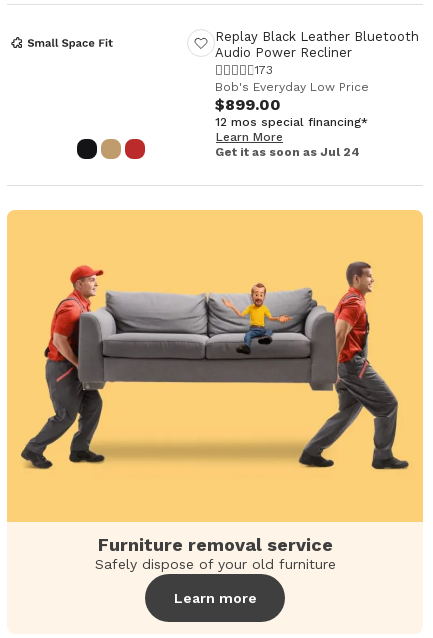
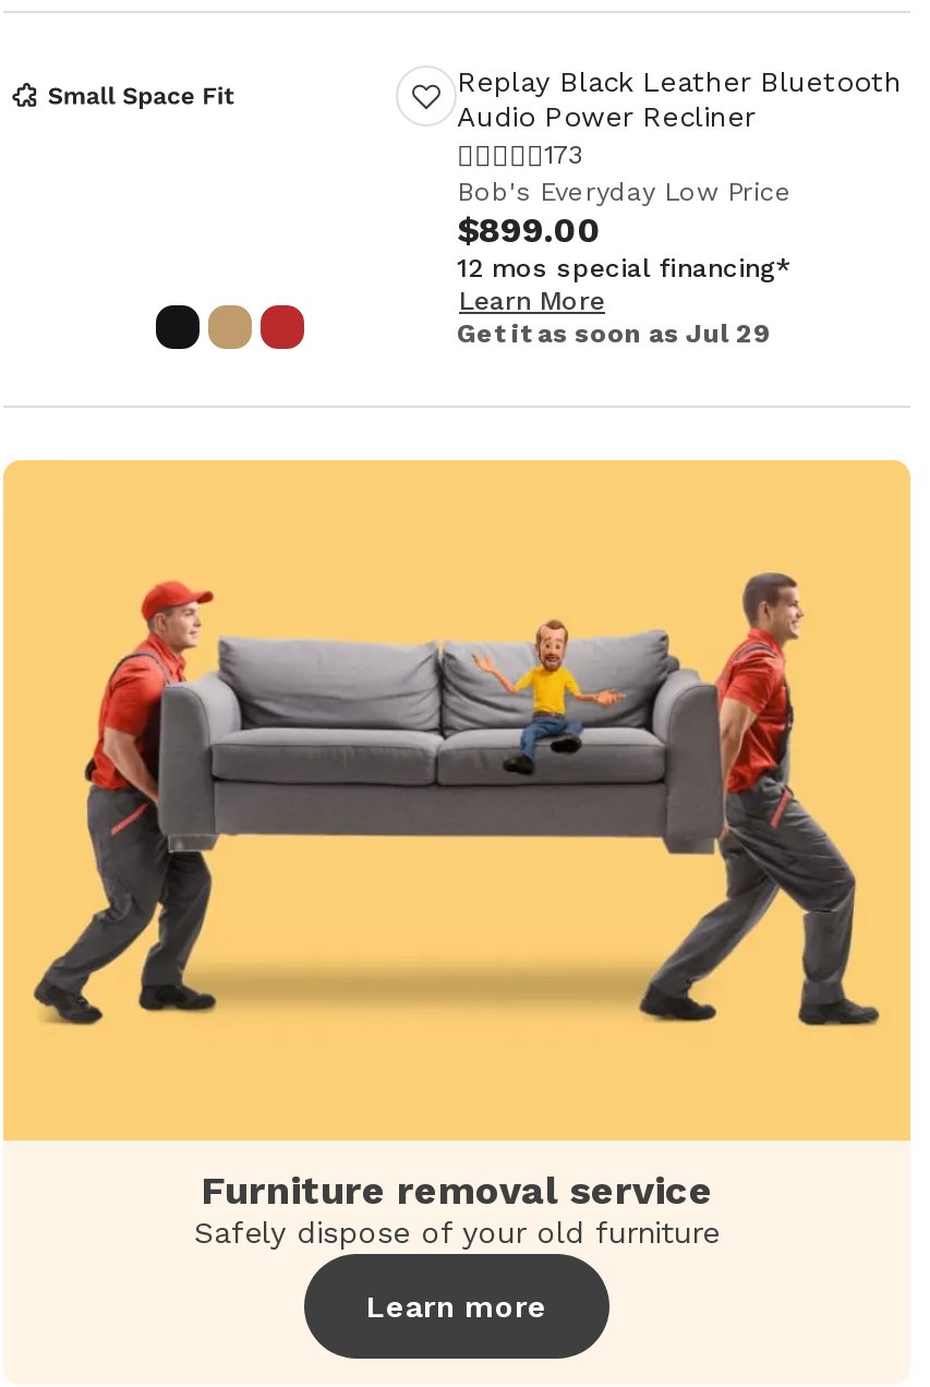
- Get it as soon as Jul 24
+ Get it as soon as Jul 29
